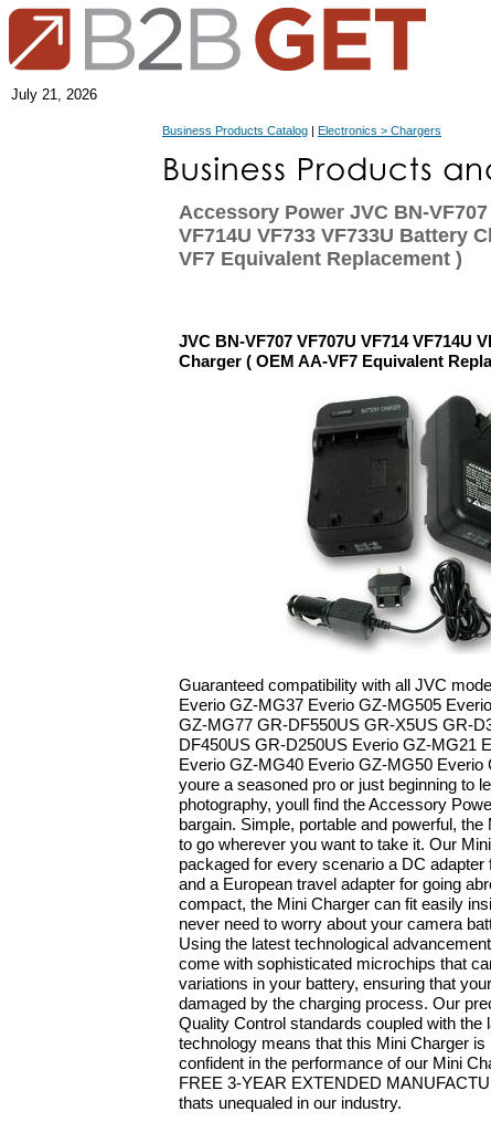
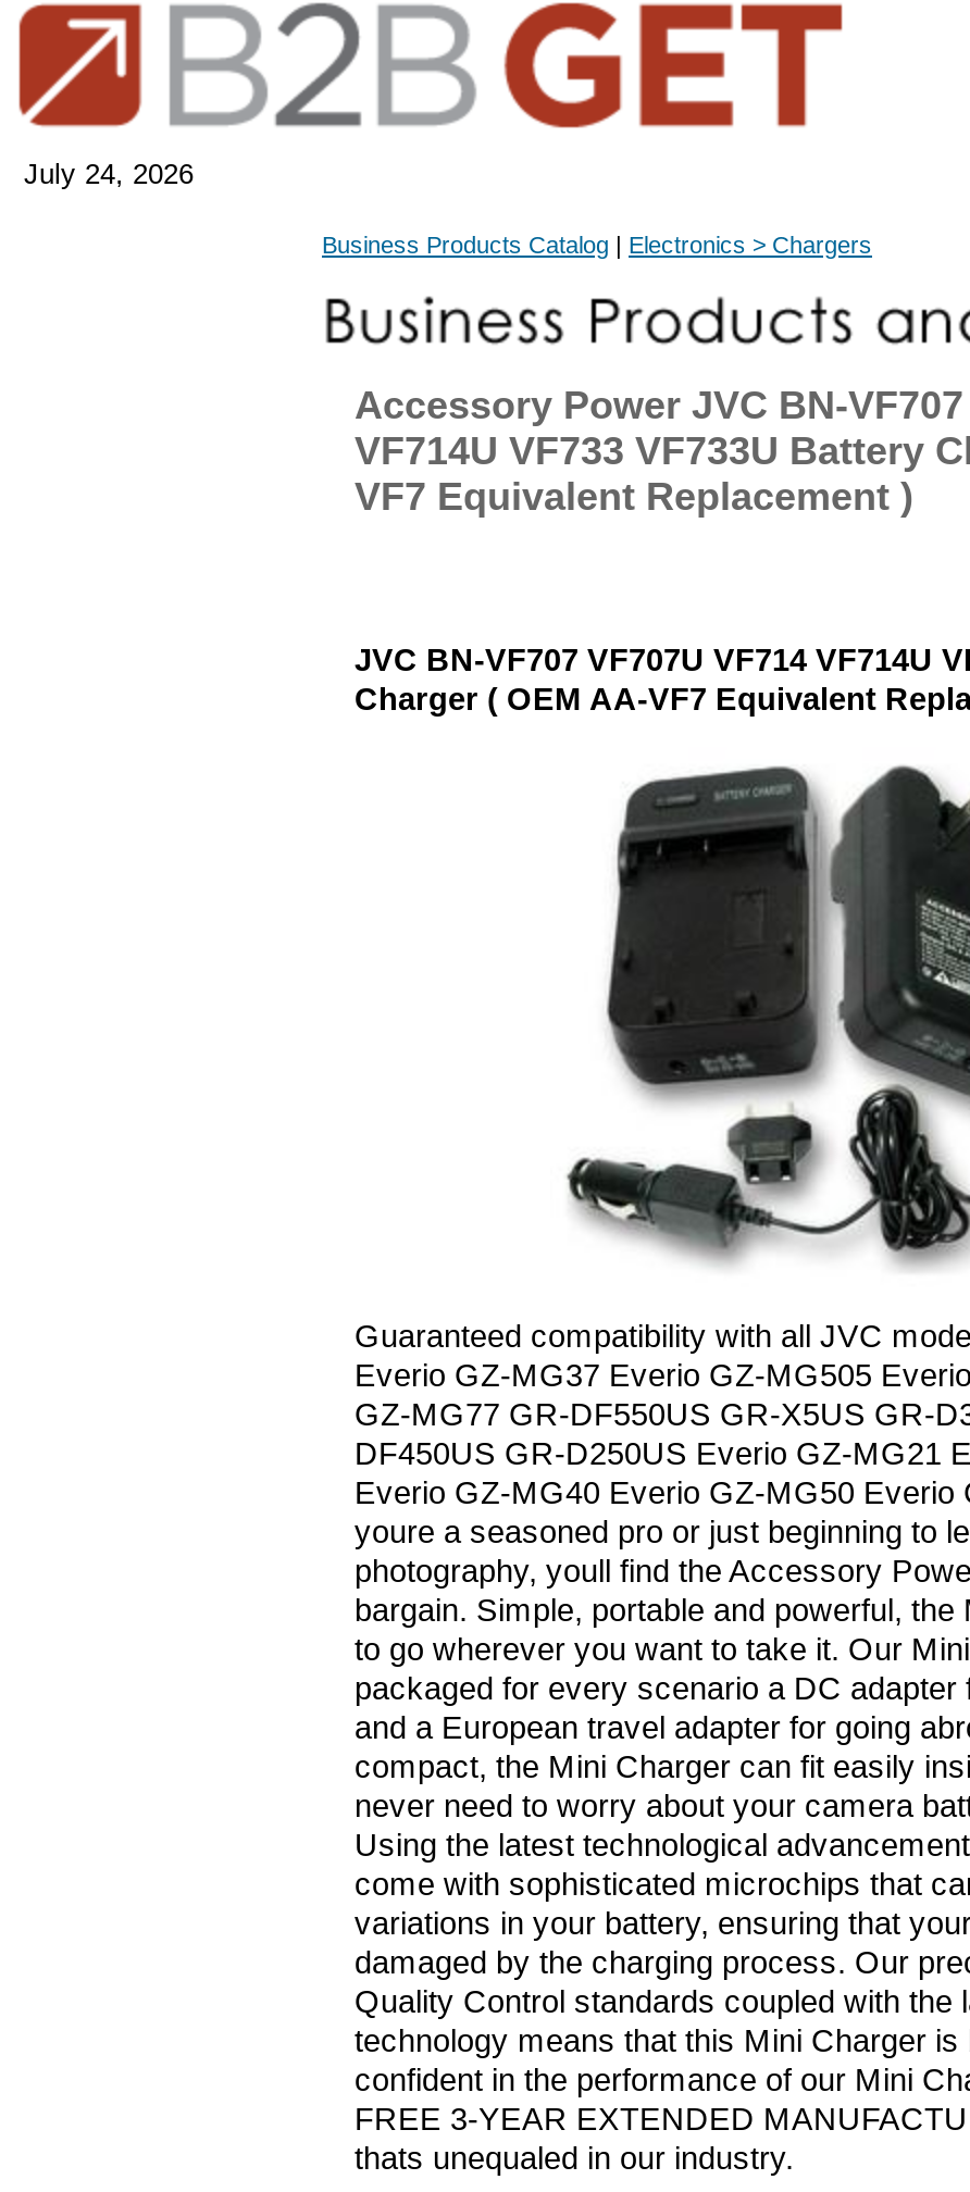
- July 21, 2026
+ July 24, 2026
